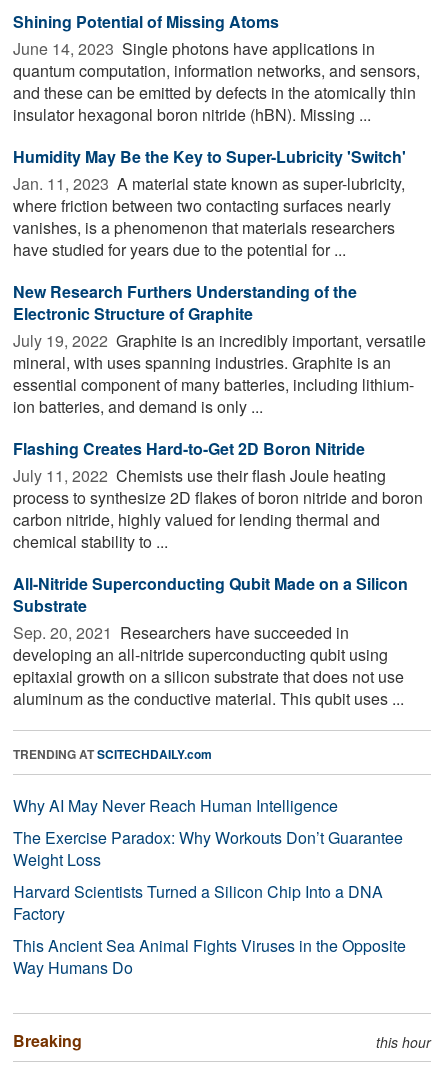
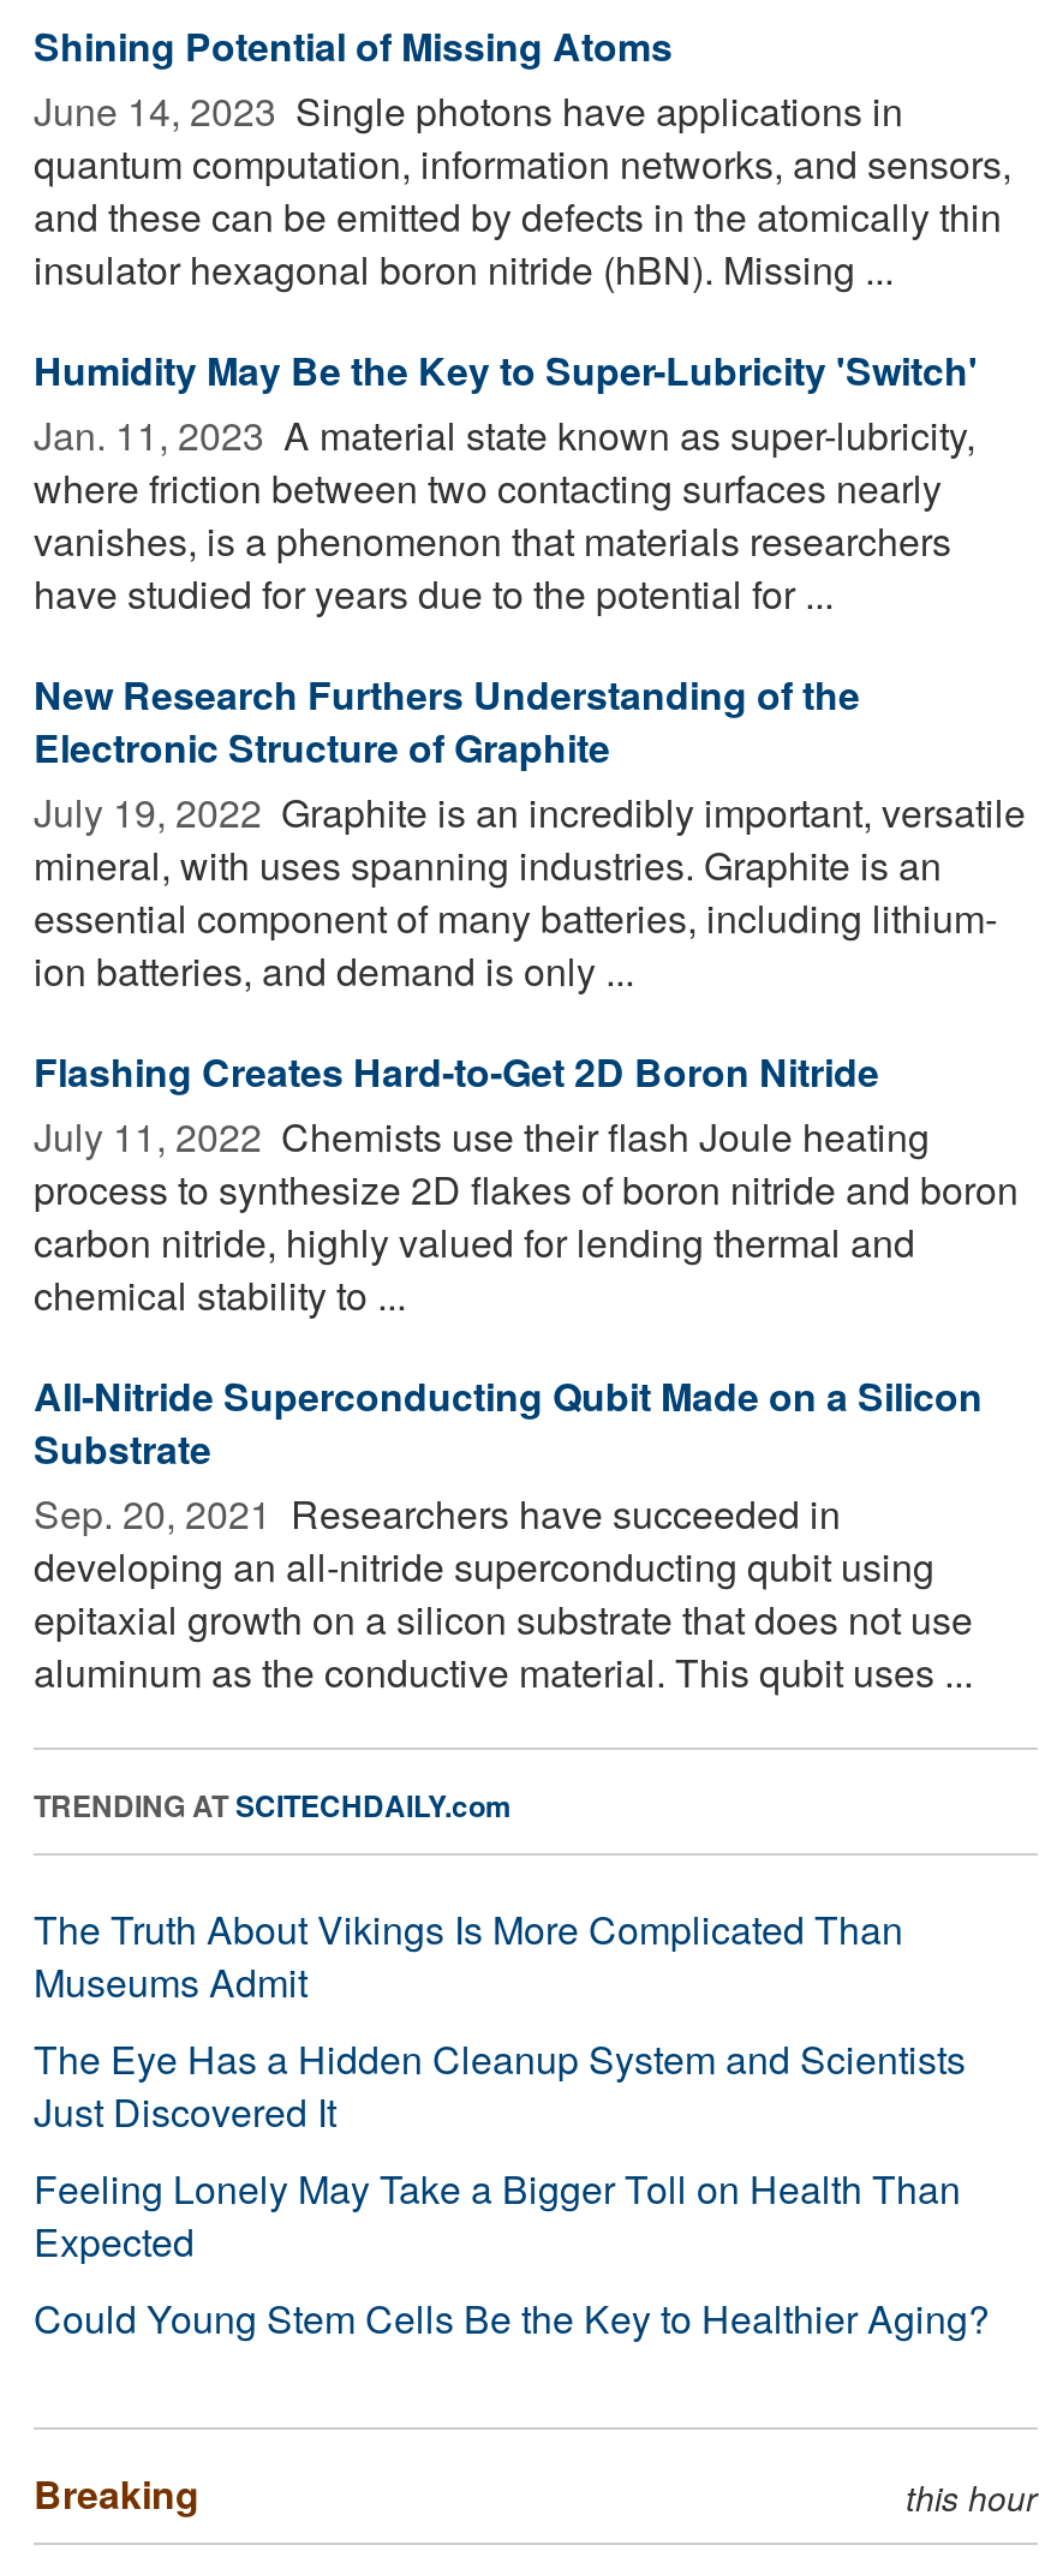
- Why AI May Never Reach Human Intelligence
- The Exercise Paradox: Why Workouts Don’t Guarantee
- Weight Loss
- Harvard Scientists Turned a Silicon Chip Into a DNA
- Factory
- This Ancient Sea Animal Fights Viruses in the Opposite
- Way Humans Do
+ The Truth About Vikings Is More Complicated Than
+ Museums Admit
+ The Eye Has a Hidden Cleanup System and Scientists
+ Just Discovered It
+ Feeling Lonely May Take a Bigger Toll on Health Than
+ Expected
+ Could Young Stem Cells Be the Key to Healthier Aging?
